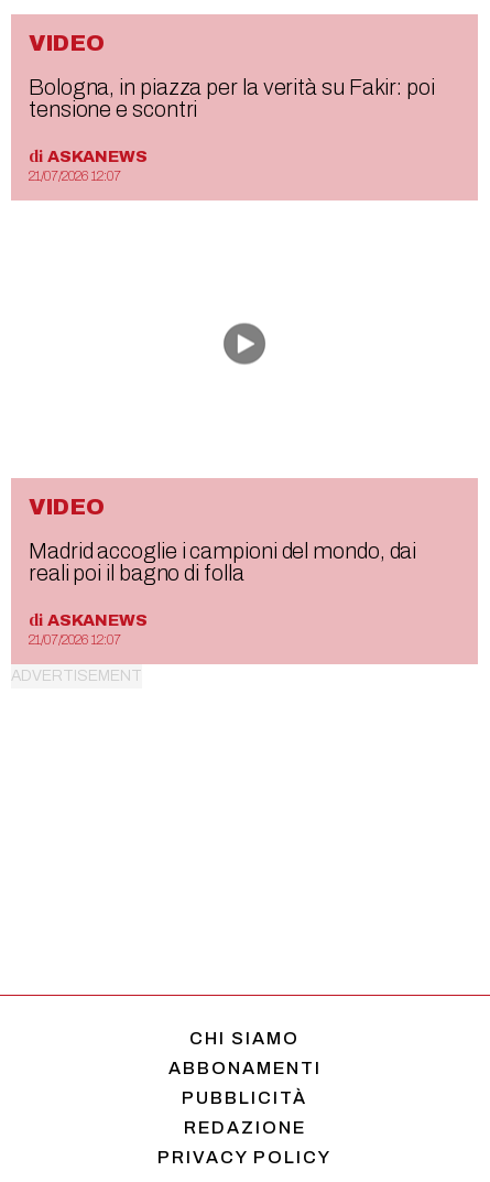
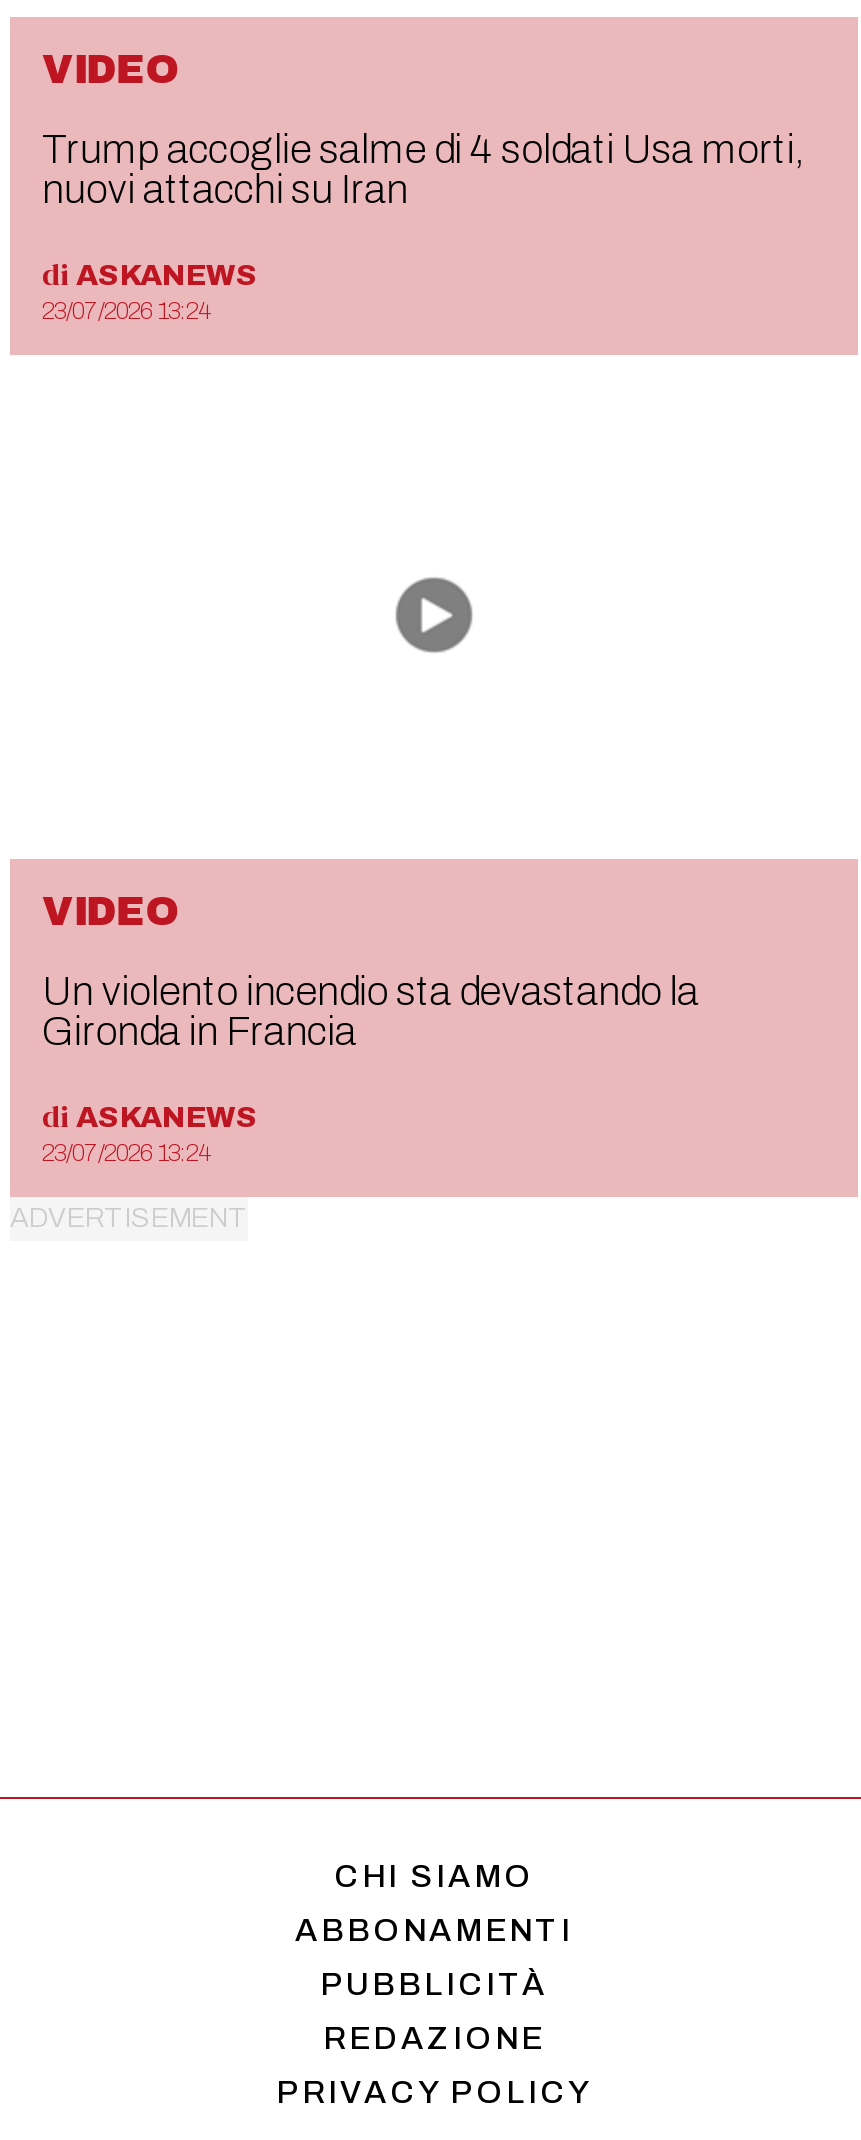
- Bologna, in piazza per la verità su Fakir: poi
- tensione e scontri
+ Trump accoglie salme di 4 soldati Usa morti,
+ nuovi attacchi su Iran

- 21/07/2026 12:07
+ 23/07/2026 13:24

- Madrid accoglie i campioni del mondo, dai
- reali poi il bagno di folla
+ Un violento incendio sta devastando la
+ Gironda in Francia

- 21/07/2026 12:07
+ 23/07/2026 13:24
